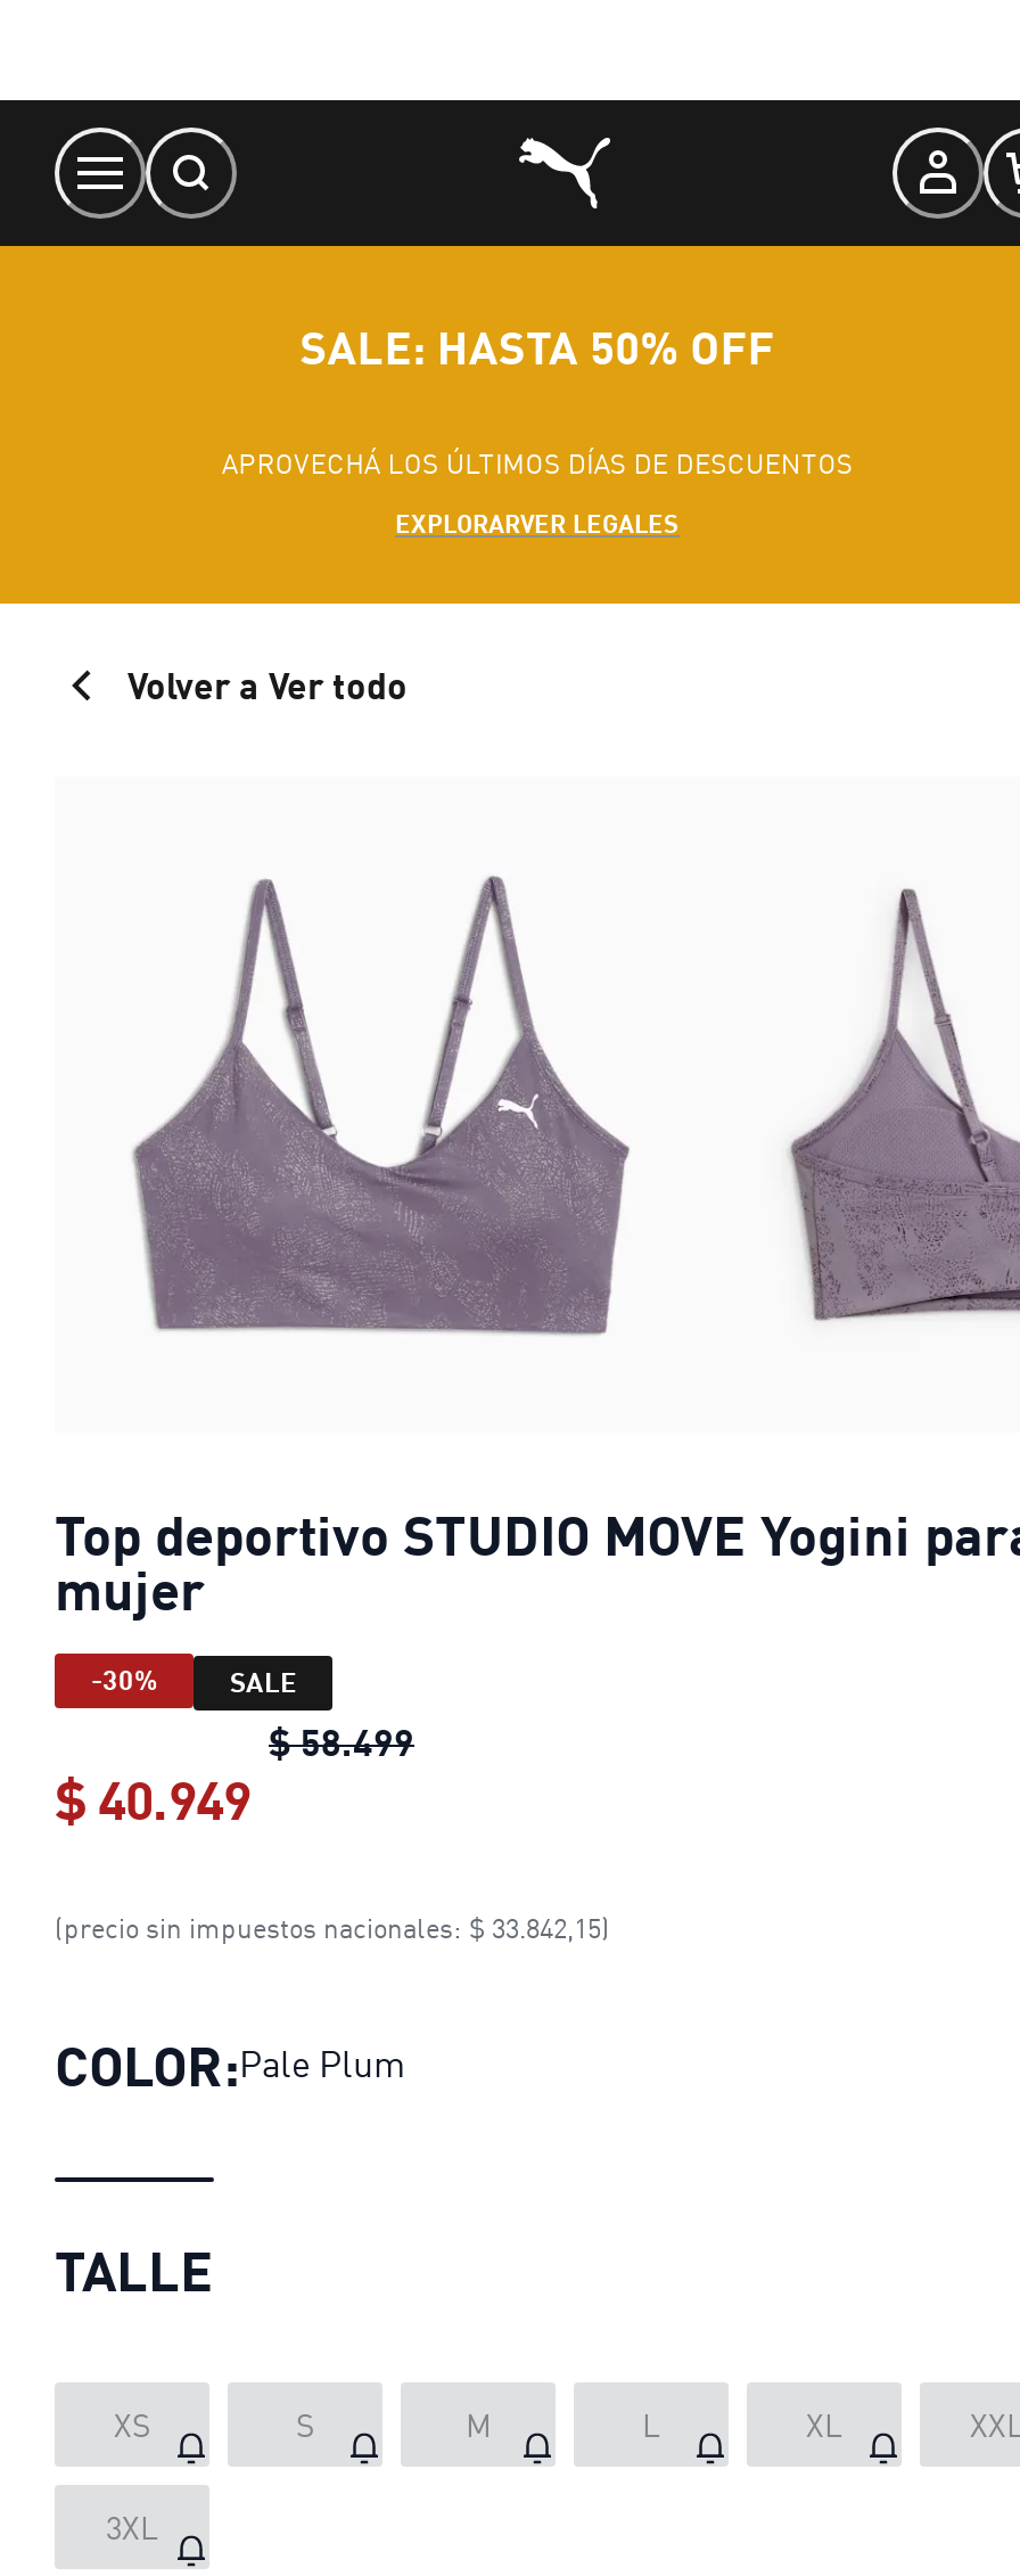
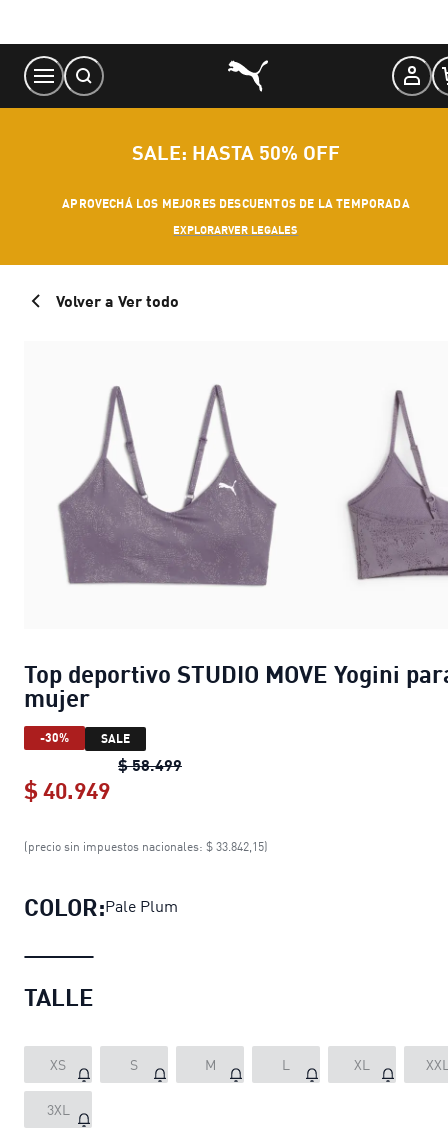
- APROVECHÁ LOS ÚLTIMOS DÍAS DE DESCUENTOS
+ APROVECHÁ LOS MEJORES DESCUENTOS DE LA TEMPORADA
